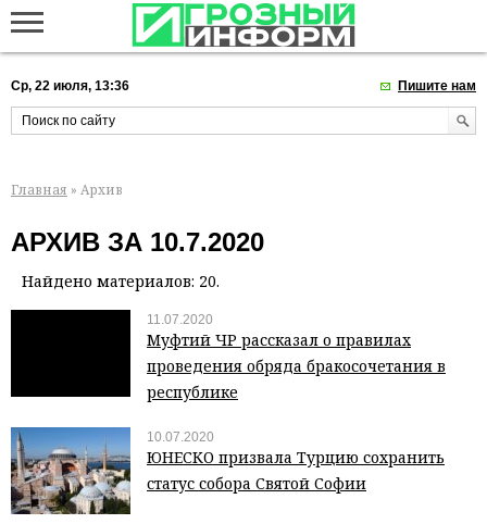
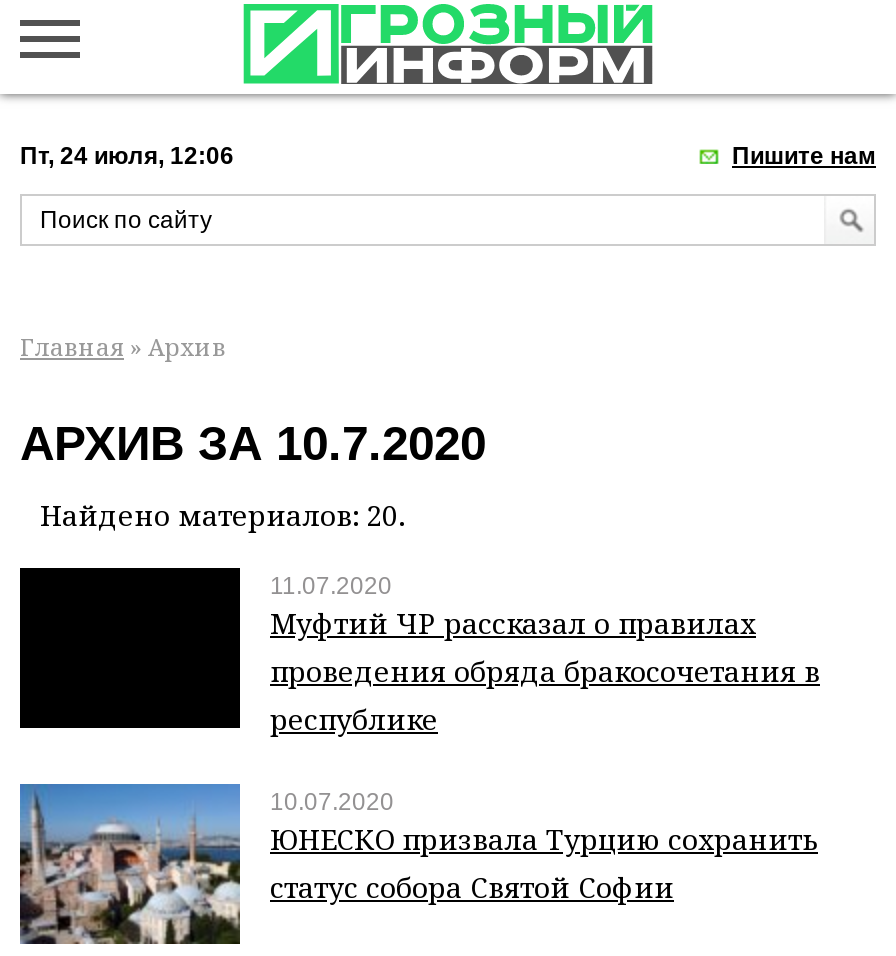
- Ср, 22 июля, 13:36
+ Пт, 24 июля, 12:06
